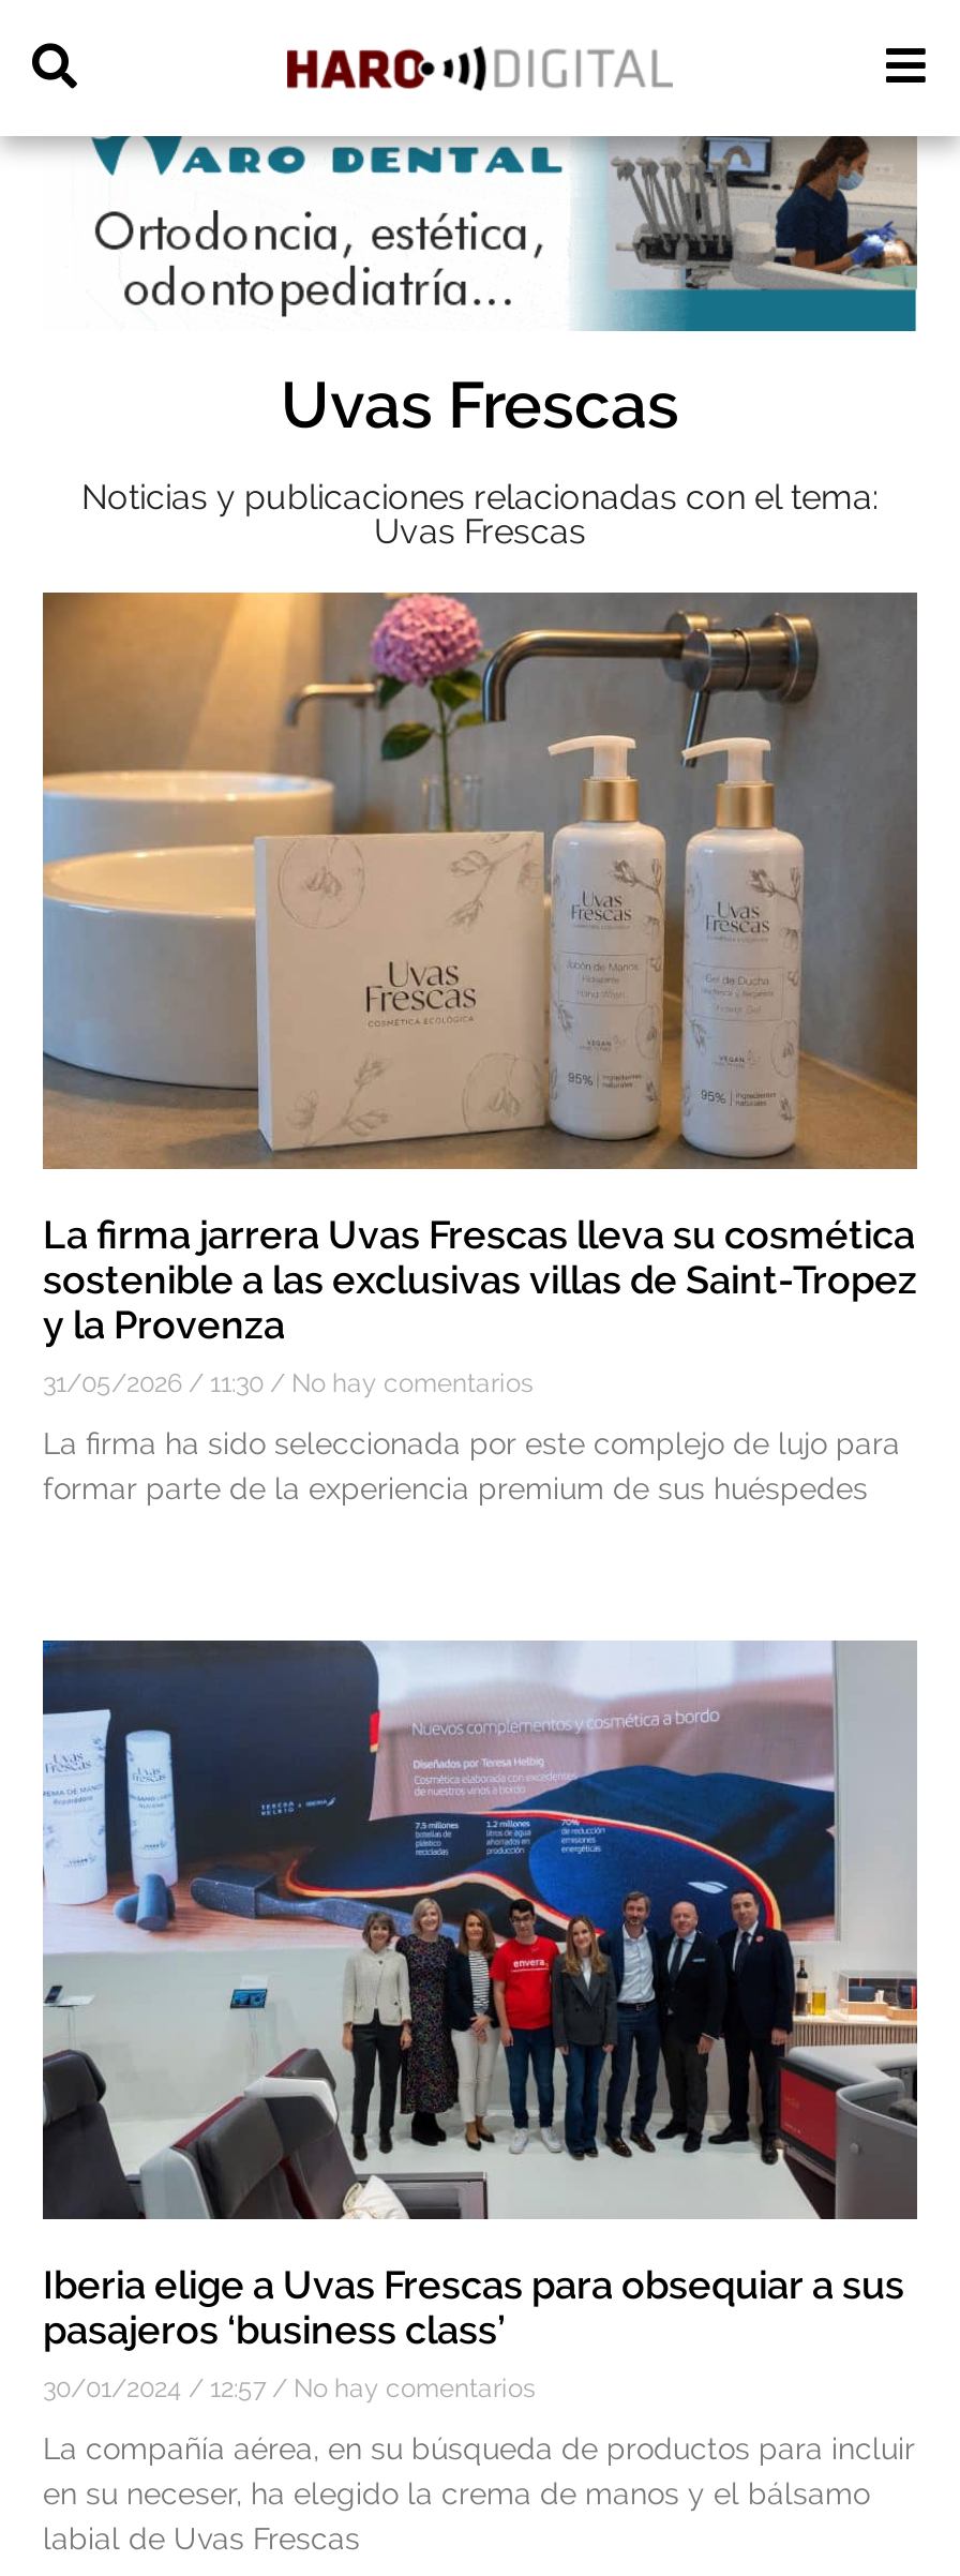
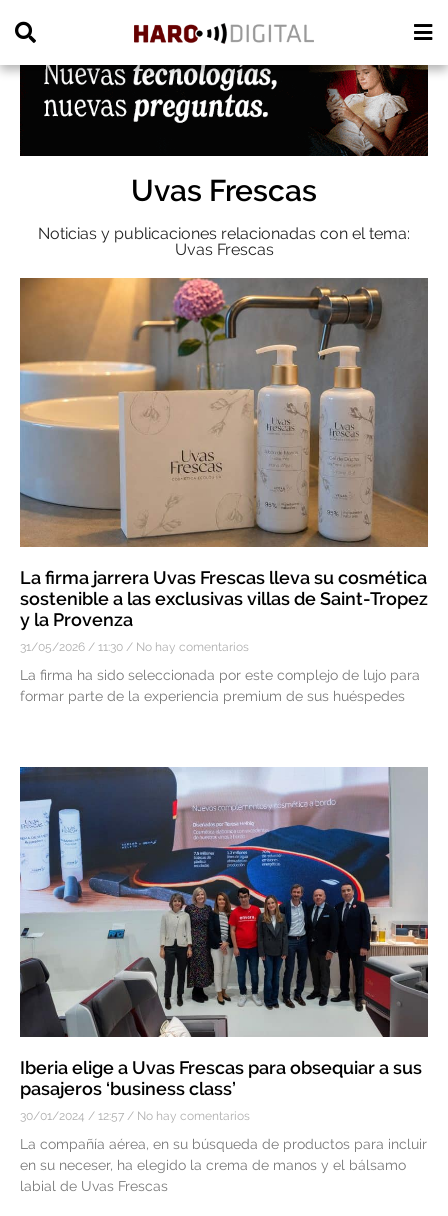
- [image]
+ [image]
